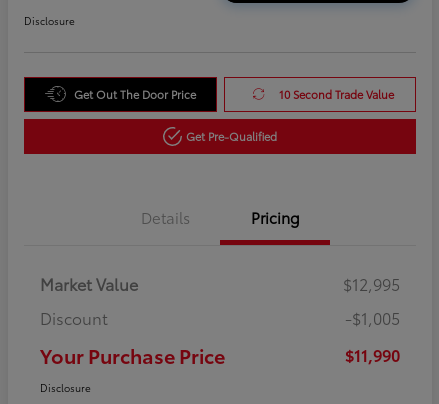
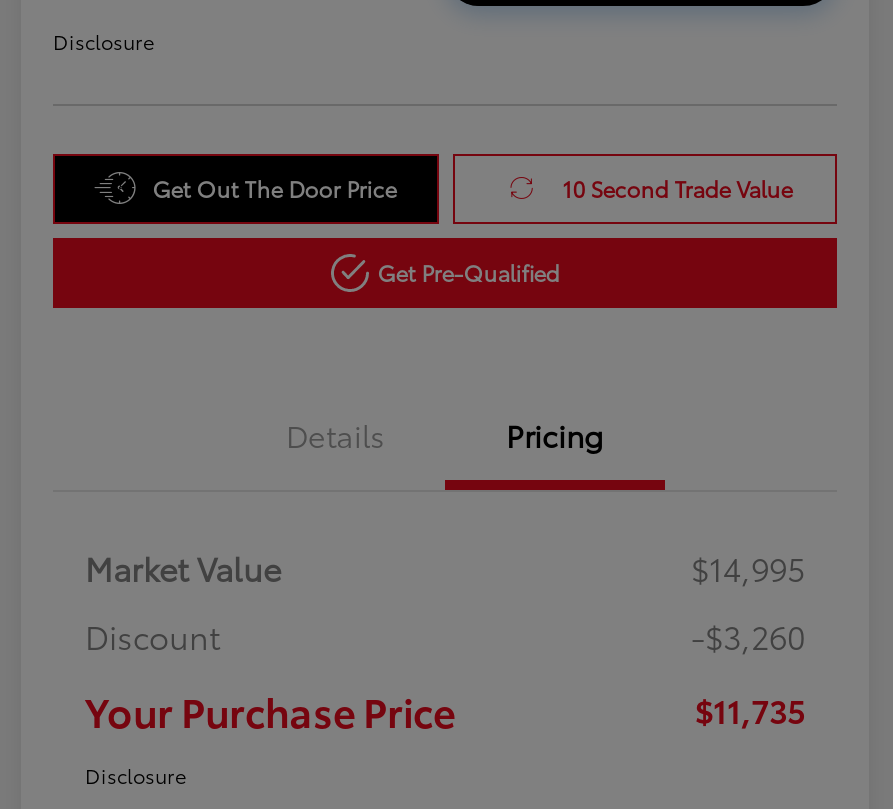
- $12,995
+ $14,995

- -$1,005
+ -$3,260

- $11,990
+ $11,735
